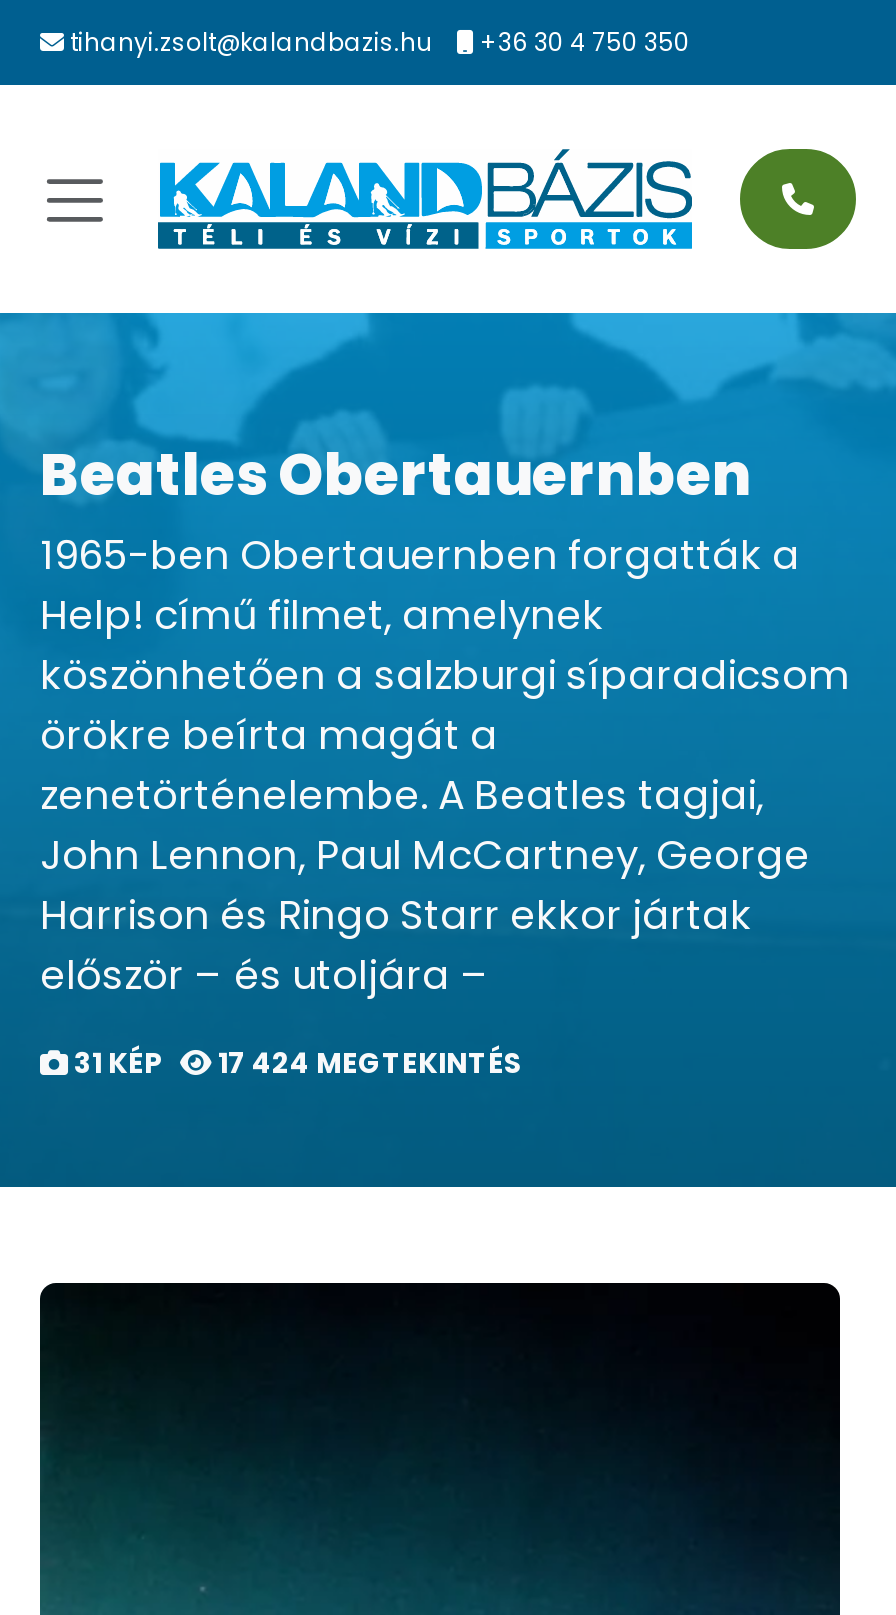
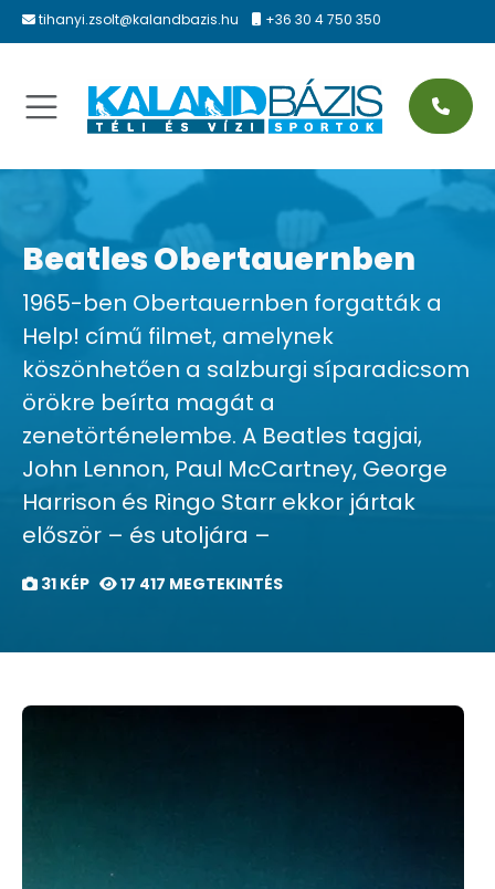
- 31 KÉP 17 424 MEGTEKINTÉS
+ 31 KÉP 17 417 MEGTEKINTÉS
